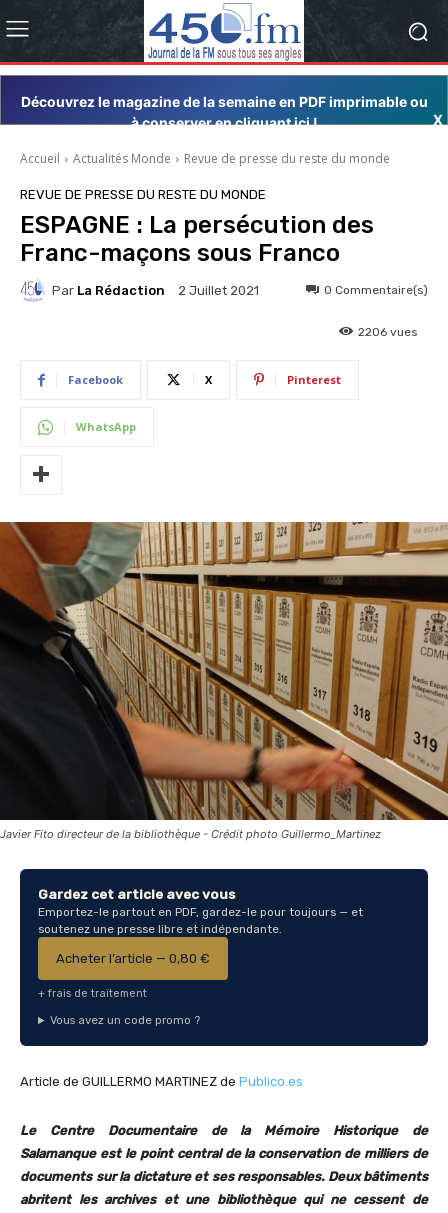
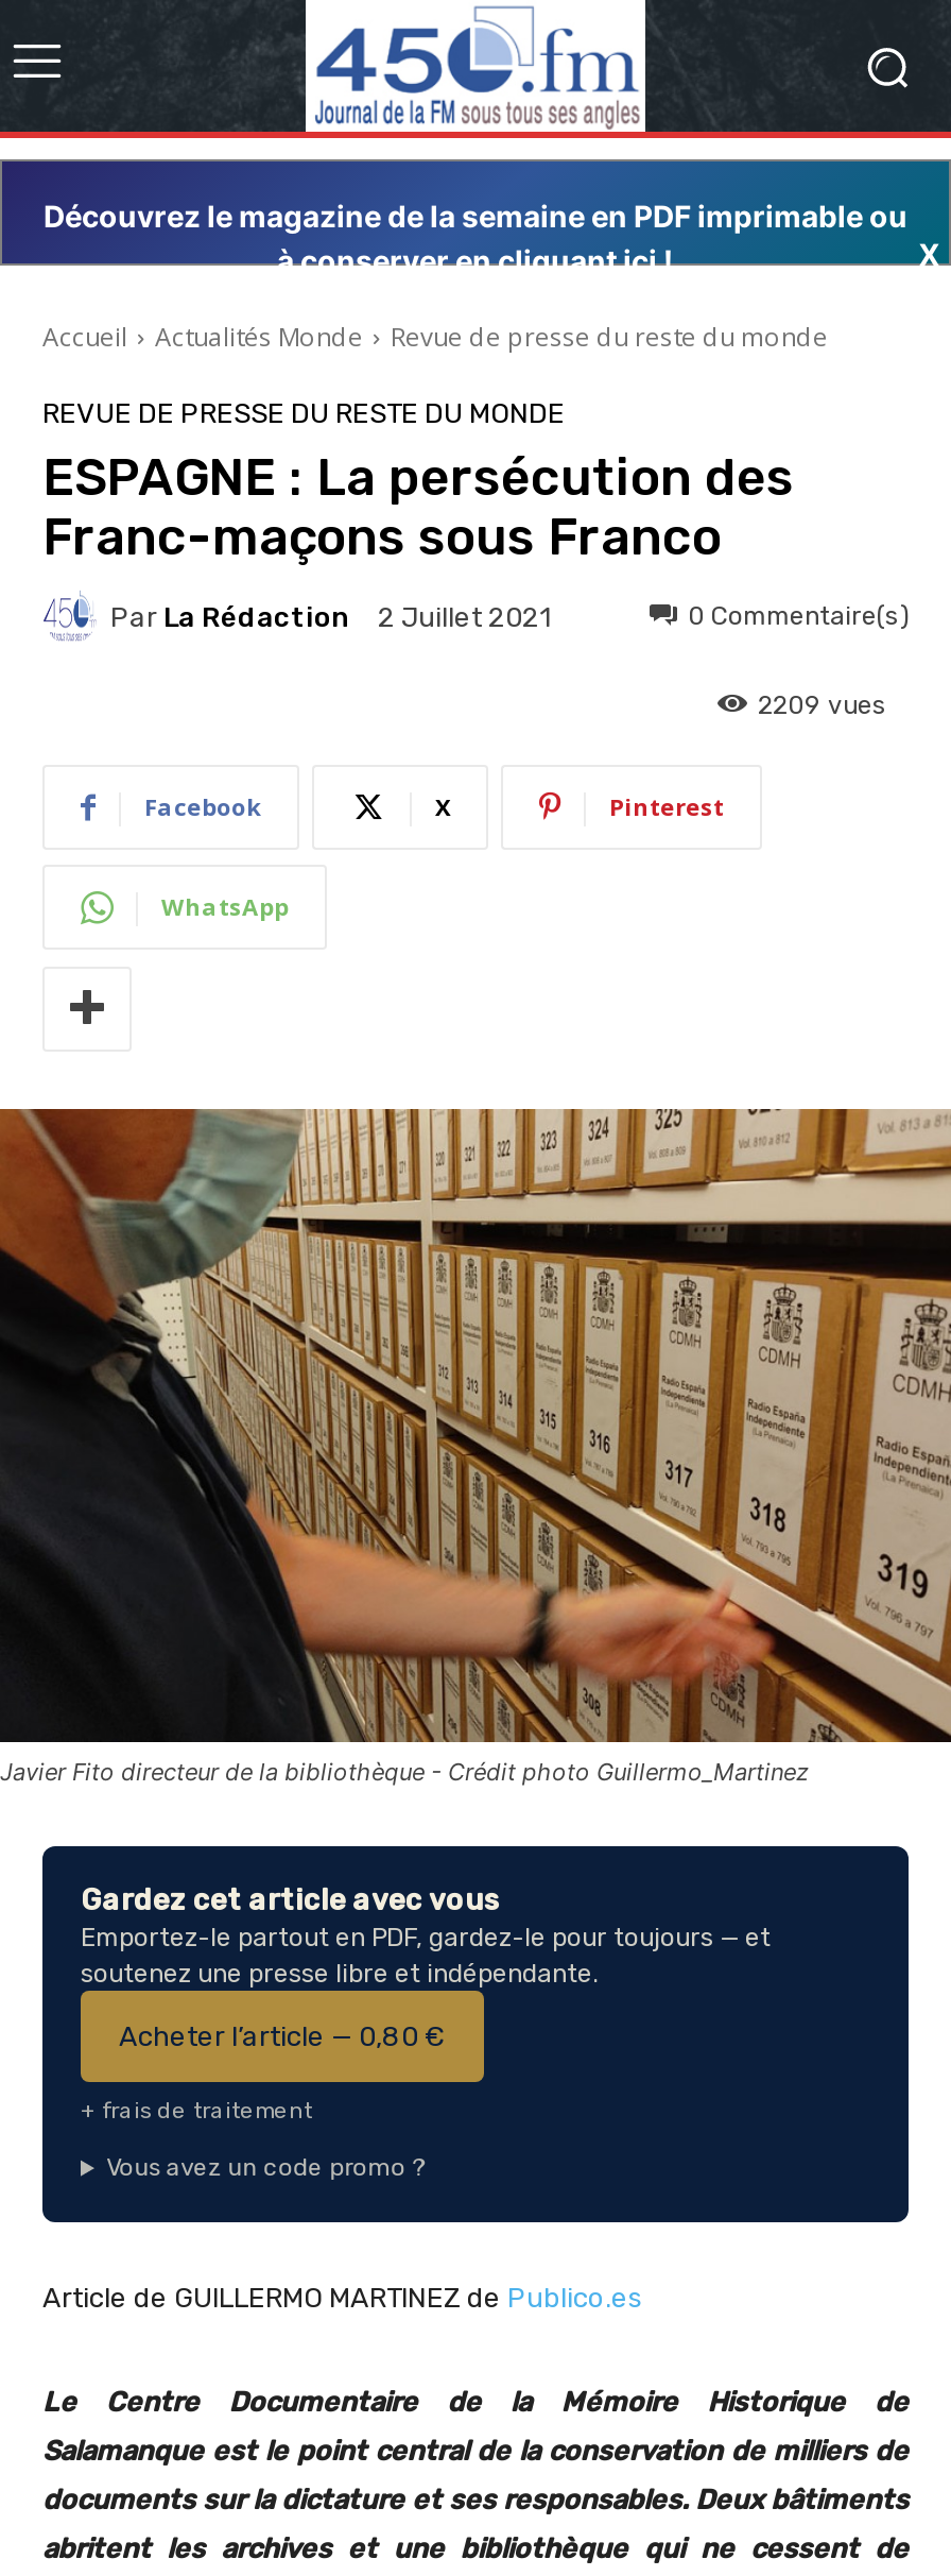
- 2206 vues
+ 2209 vues
